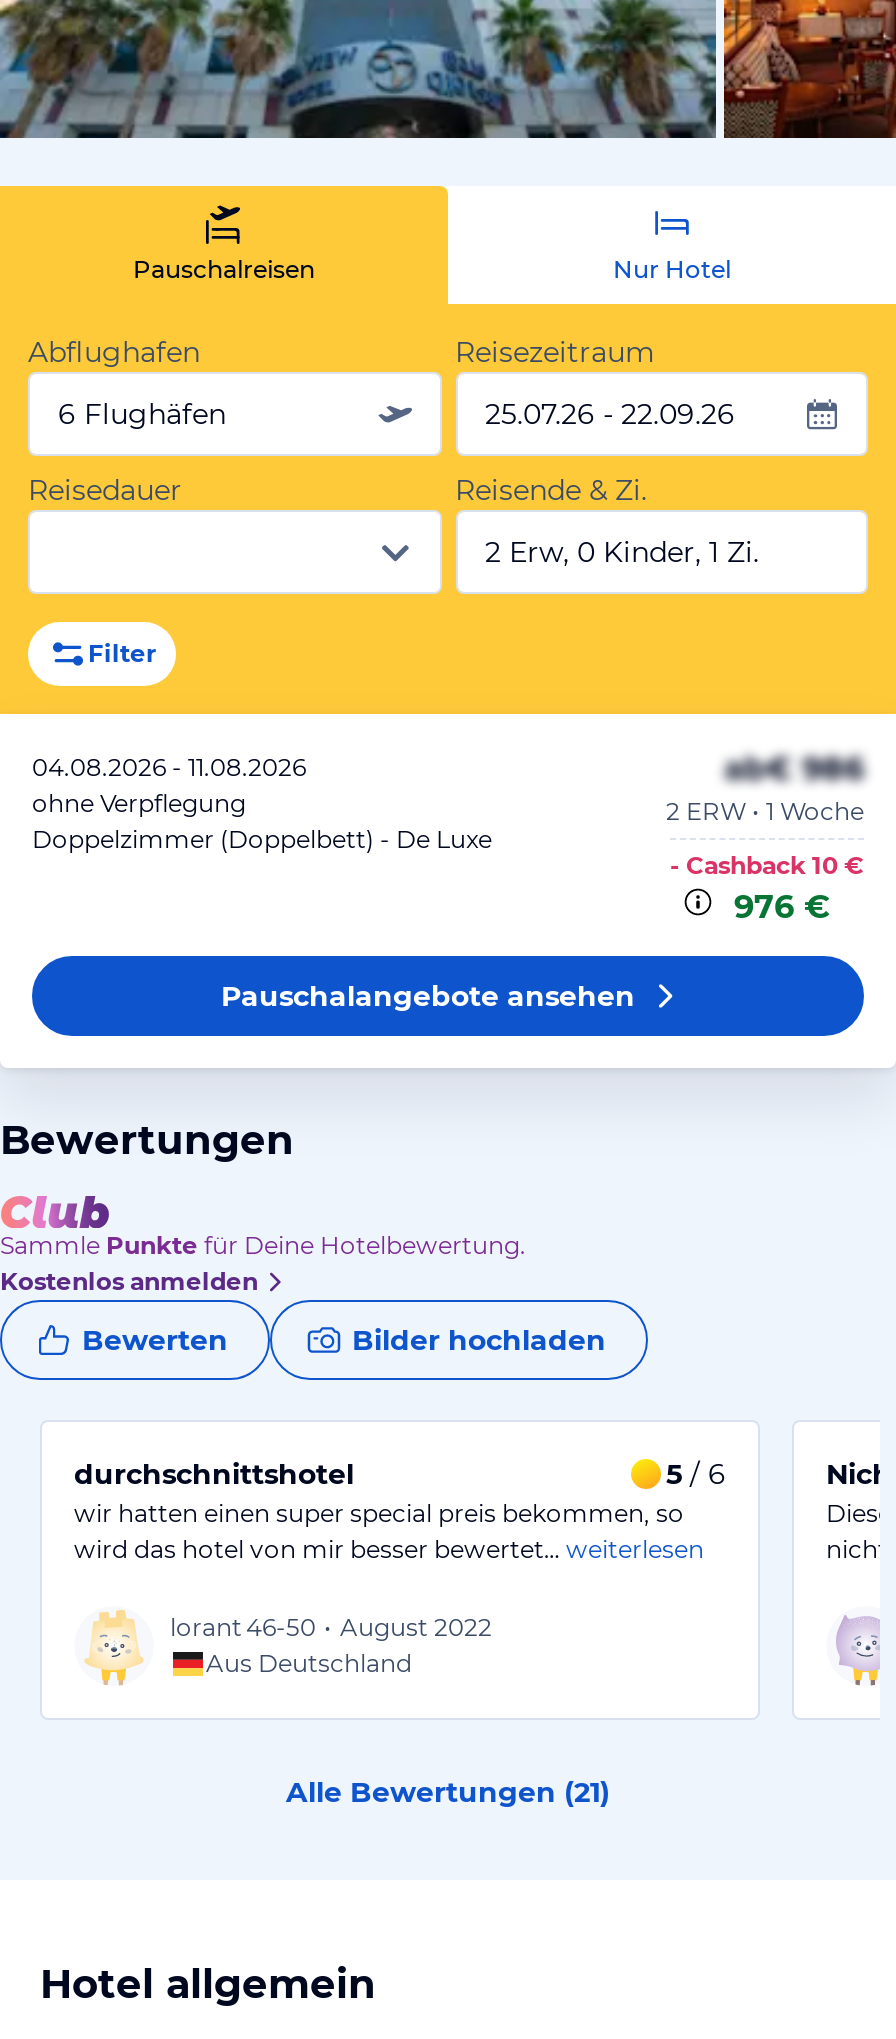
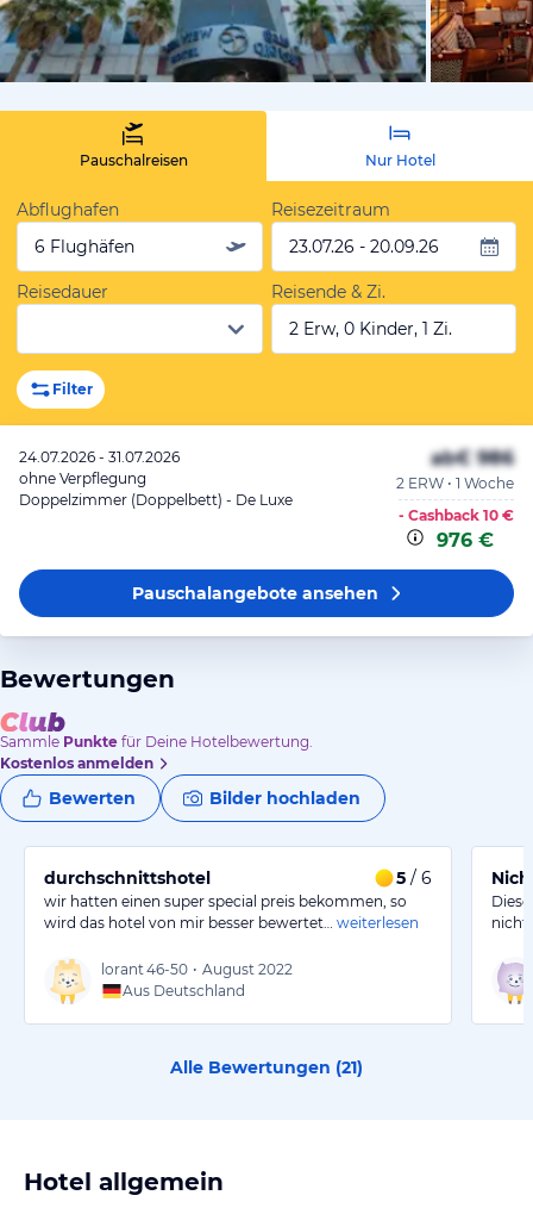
- 25.07.26 - 22.09.26
+ 23.07.26 - 20.09.26

- 04.08.2026 - 11.08.2026
+ 24.07.2026 - 31.07.2026
